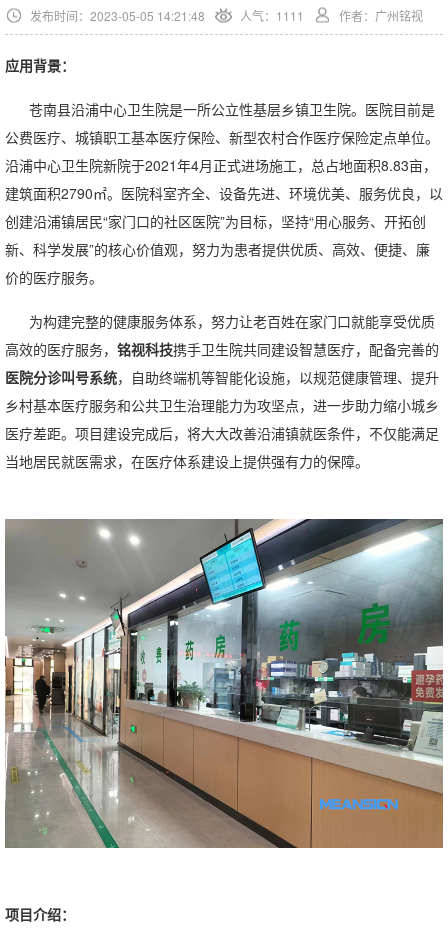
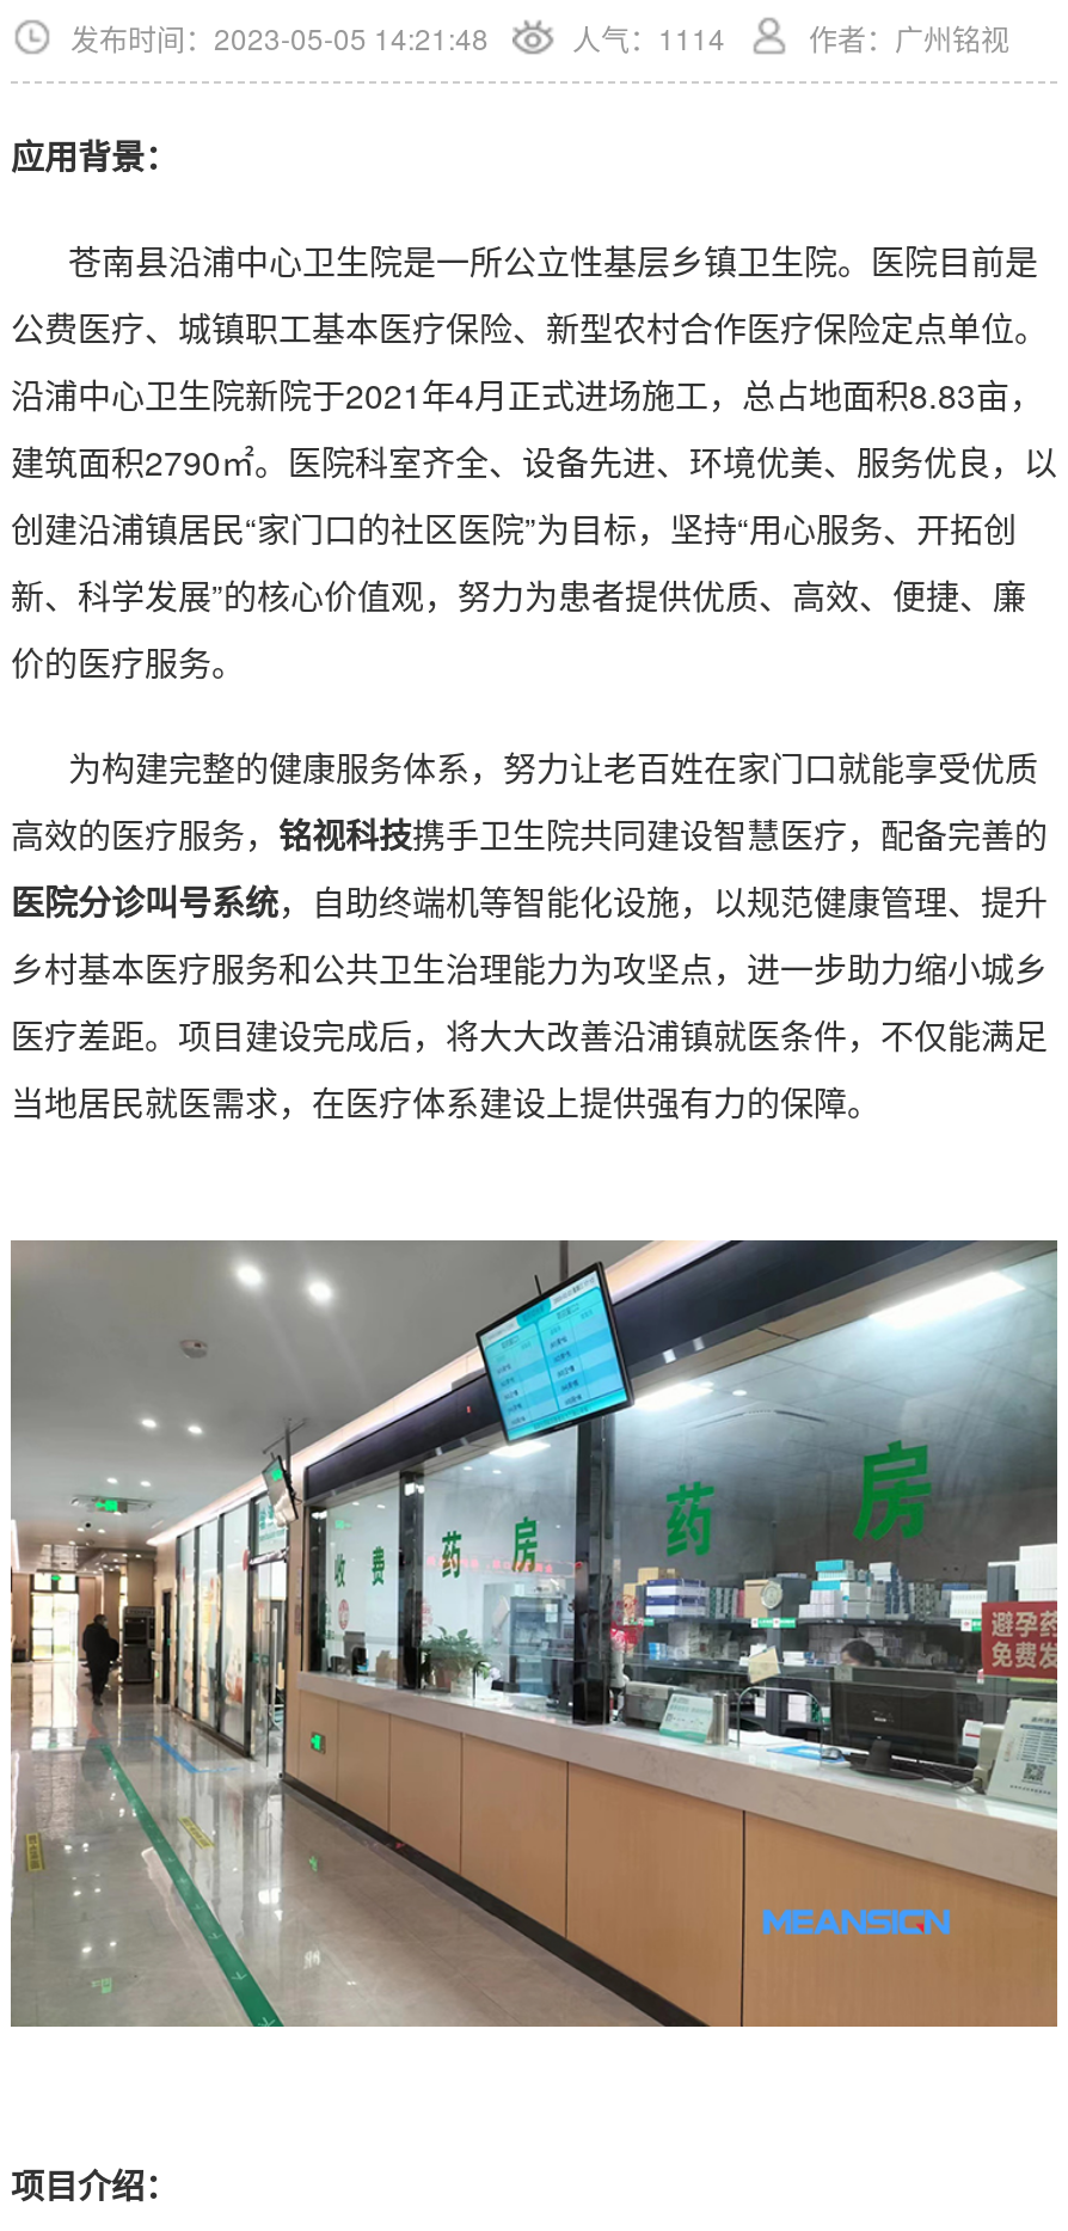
- 人气：1111
+ 人气：1114
